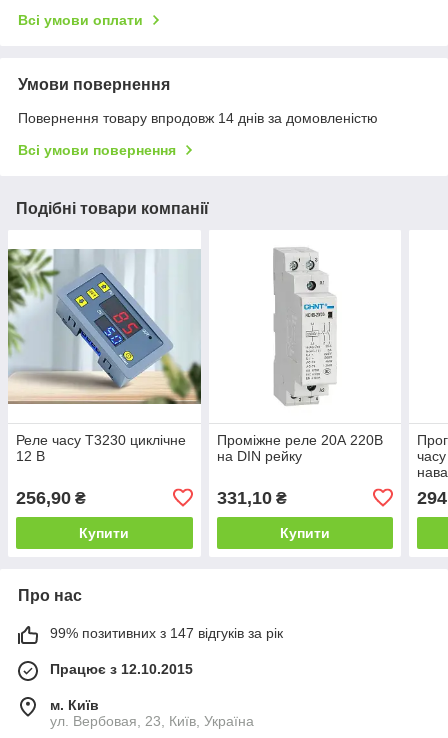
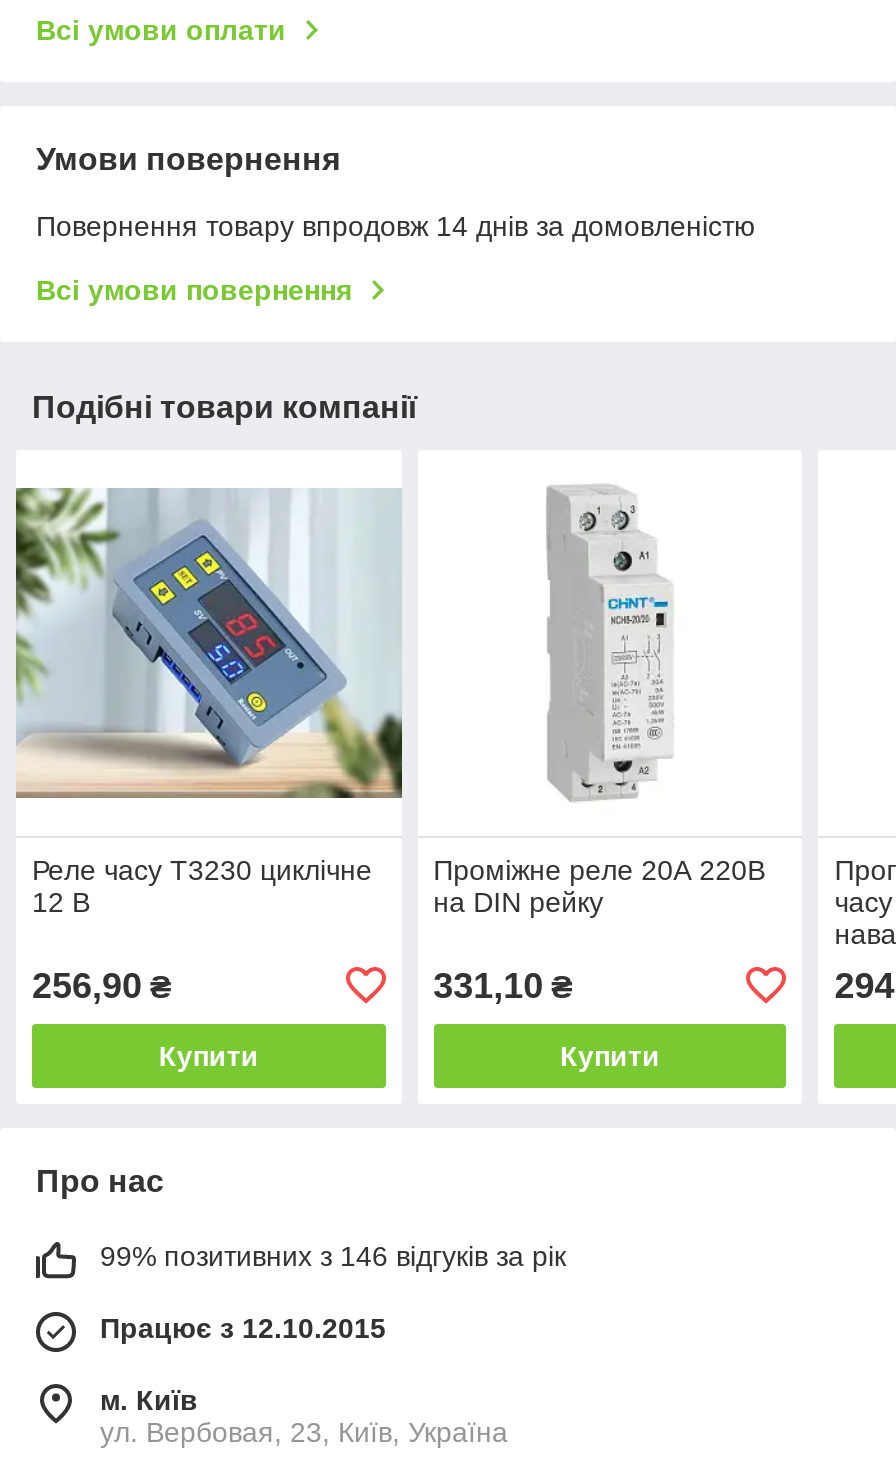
- 99% позитивних з 147 відгуків за рік
+ 99% позитивних з 146 відгуків за рік
